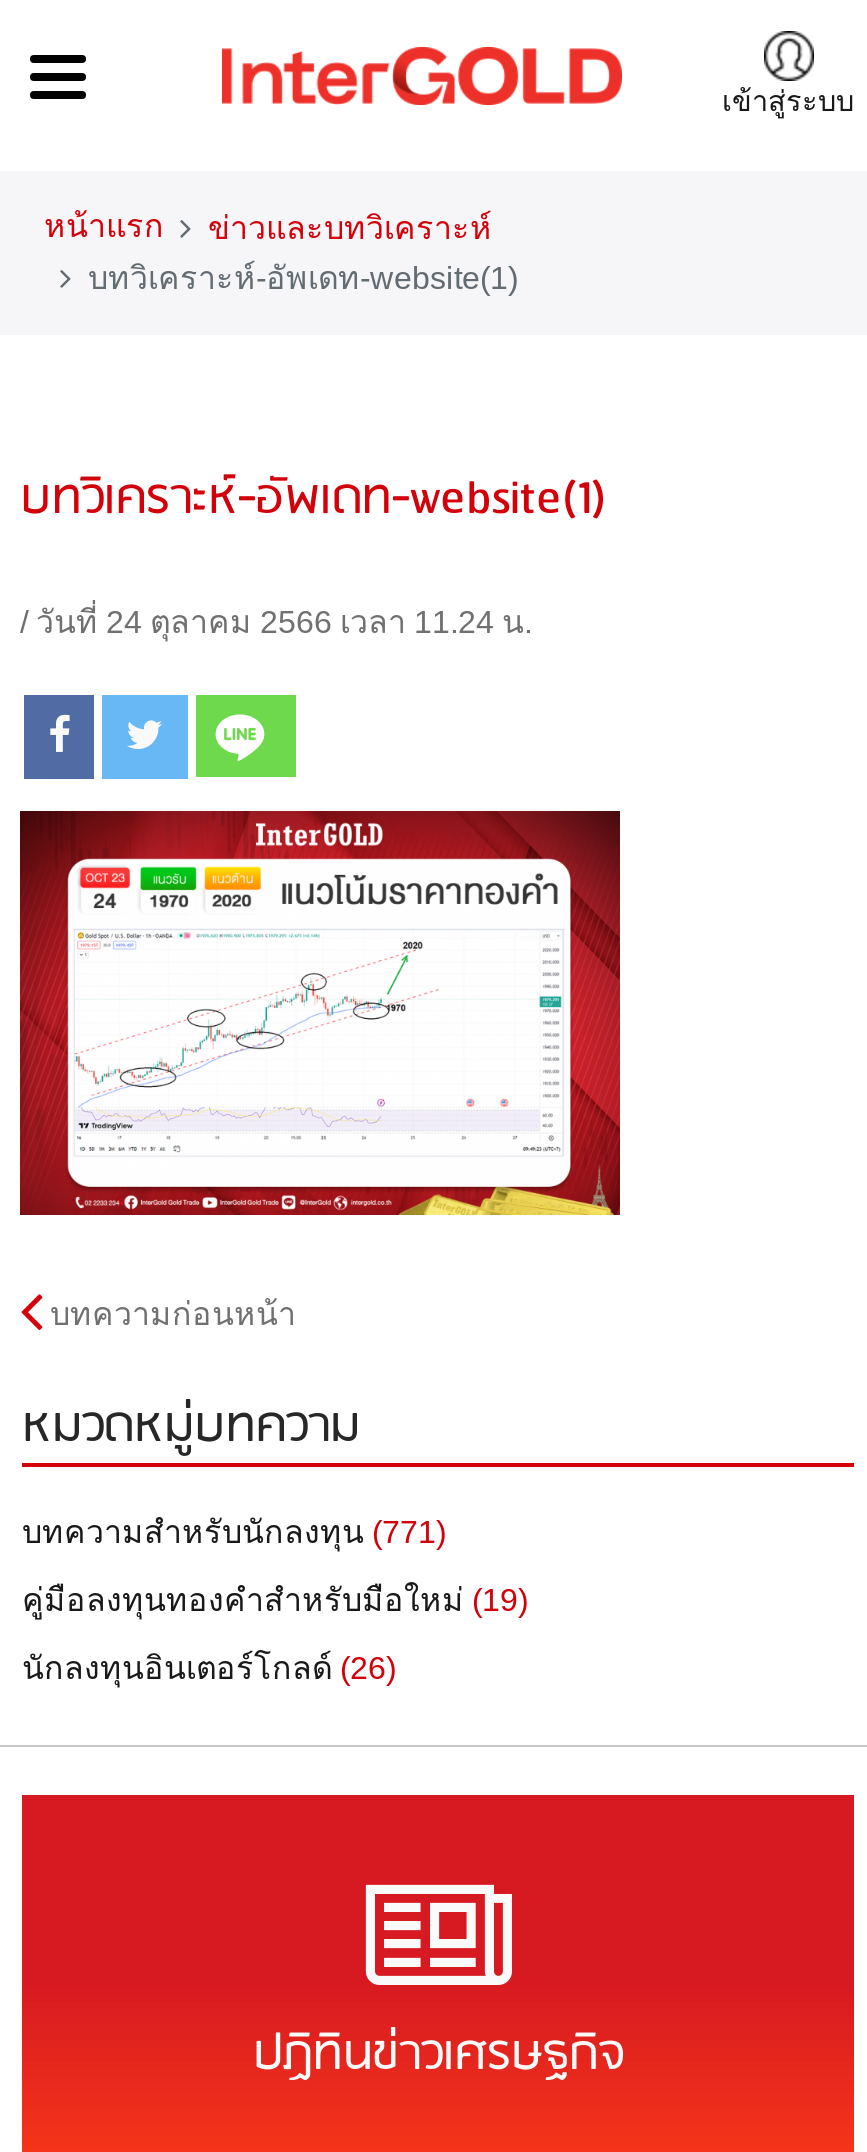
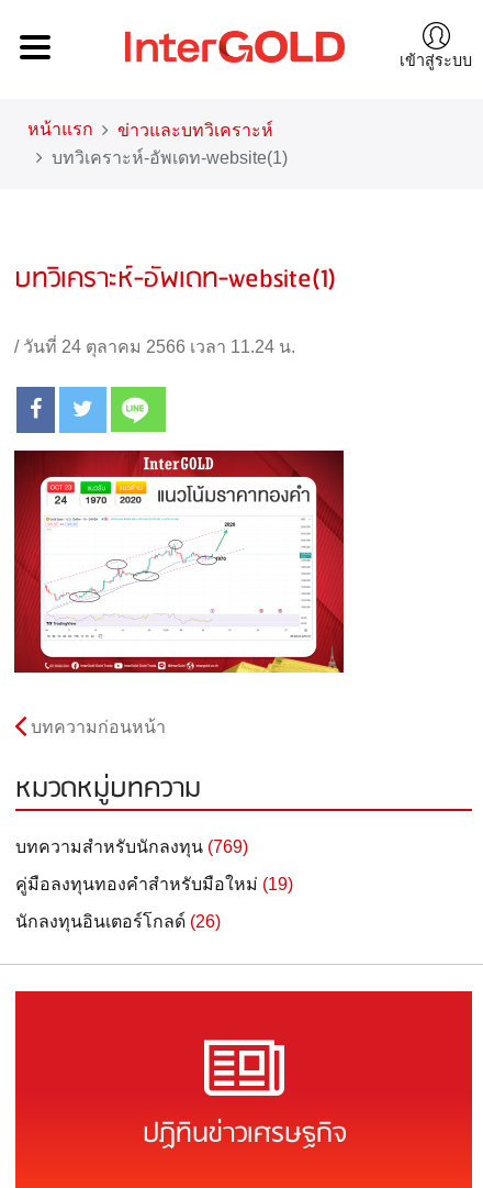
- บทความสำหรับนักลงทุน (771)
+ บทความสำหรับนักลงทุน (769)
